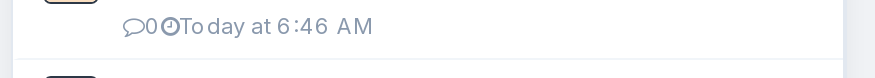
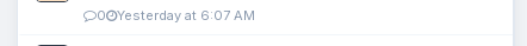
- Today at 6:46 AM
+ Yesterday at 6:07 AM
